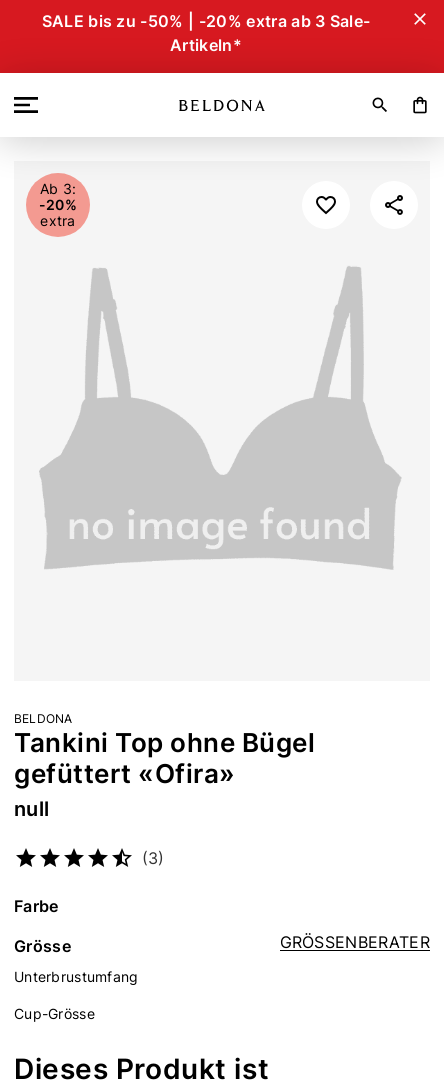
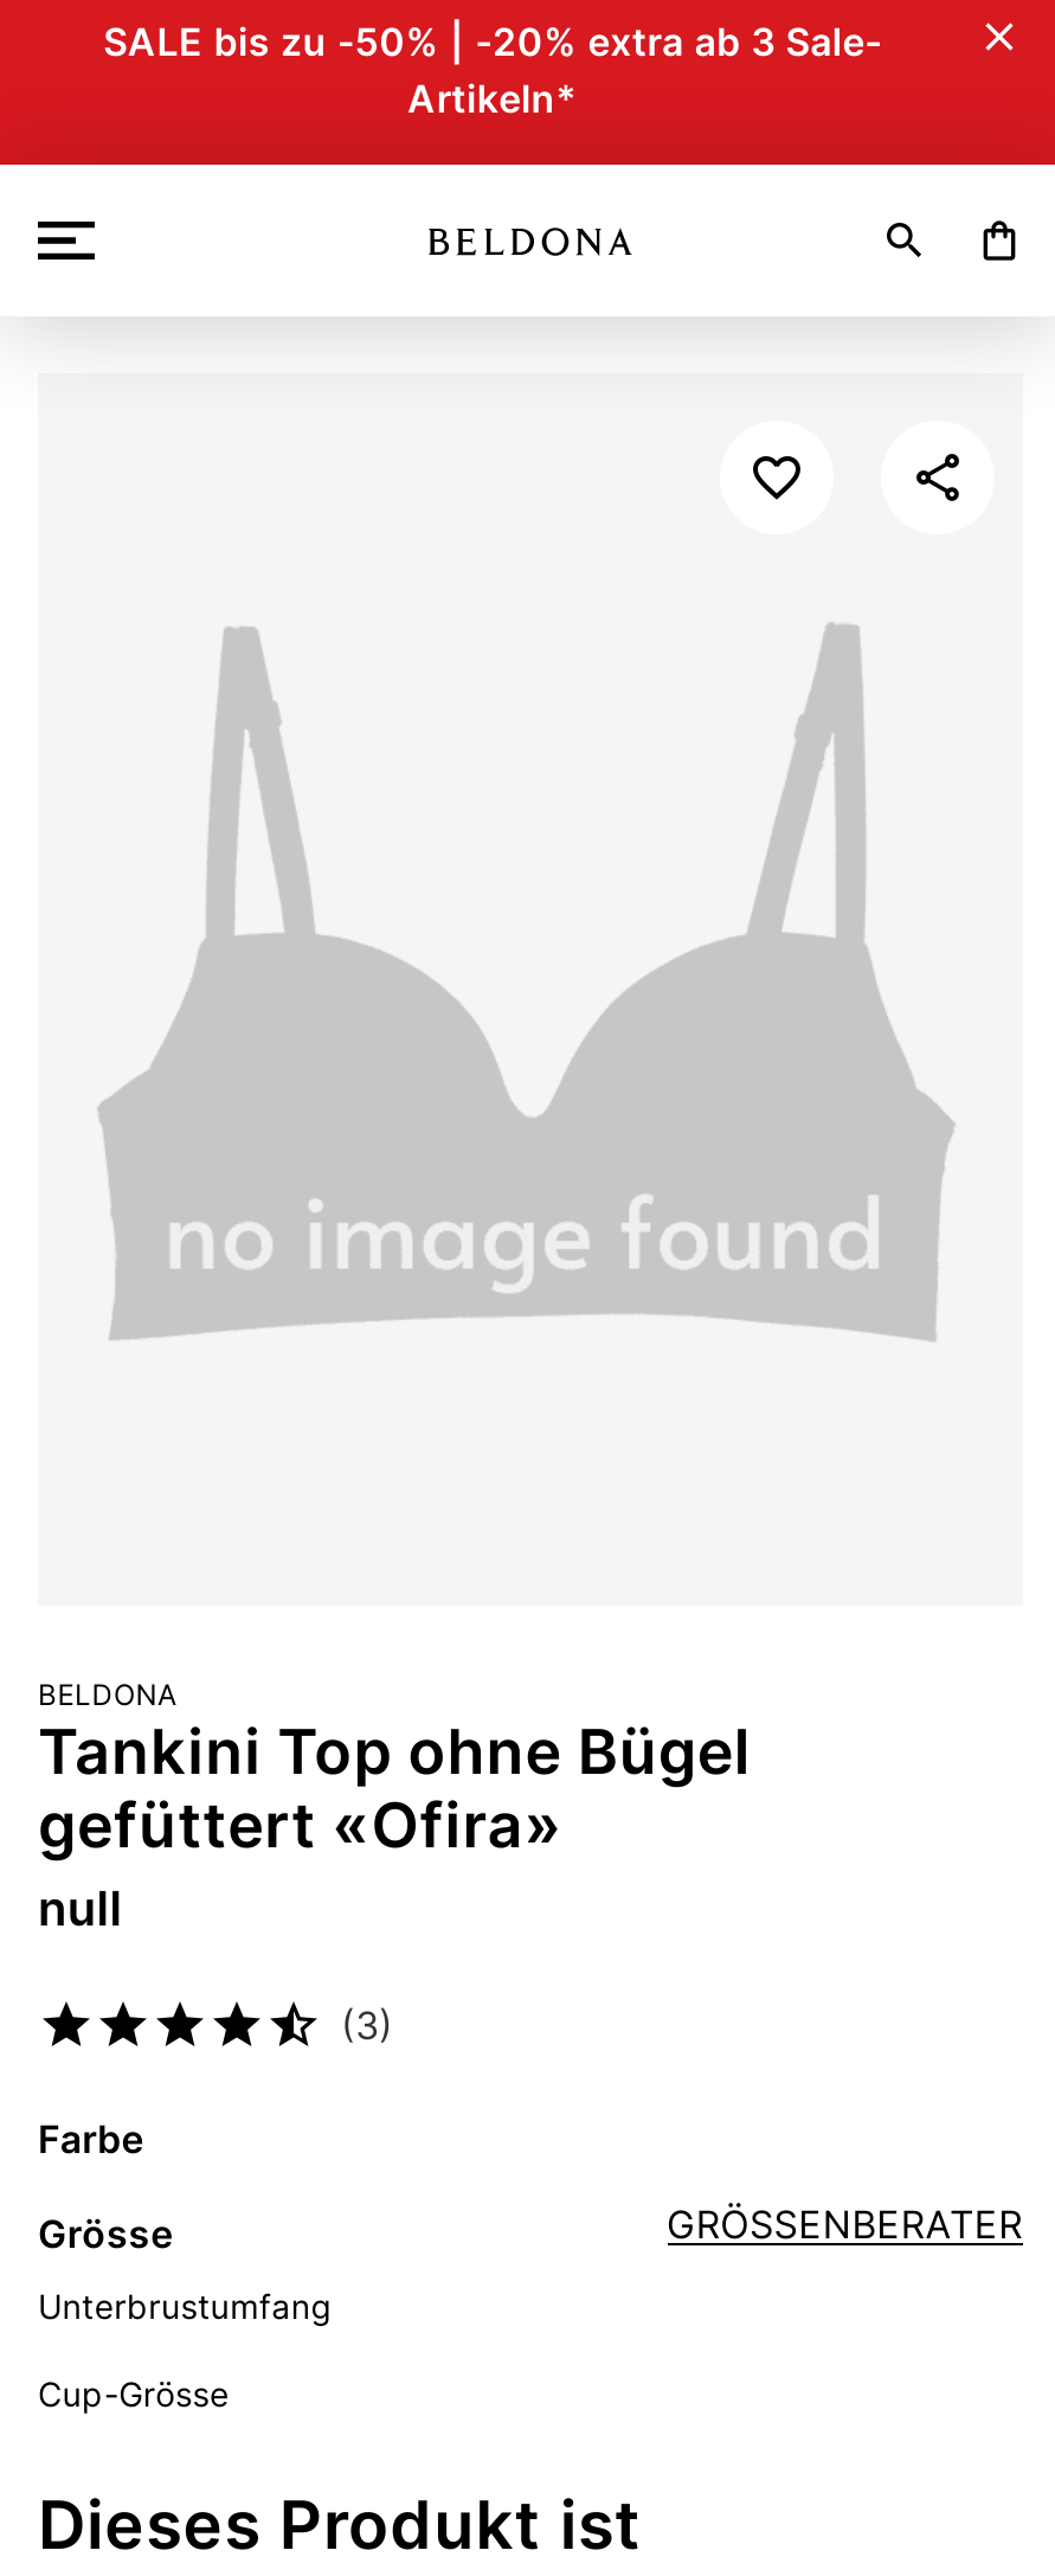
- Ab 3:
- -20%
- extra
